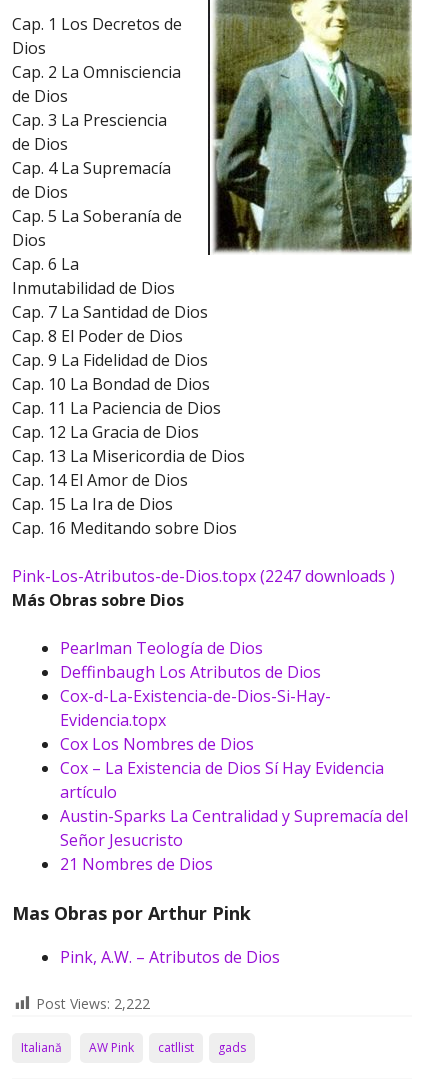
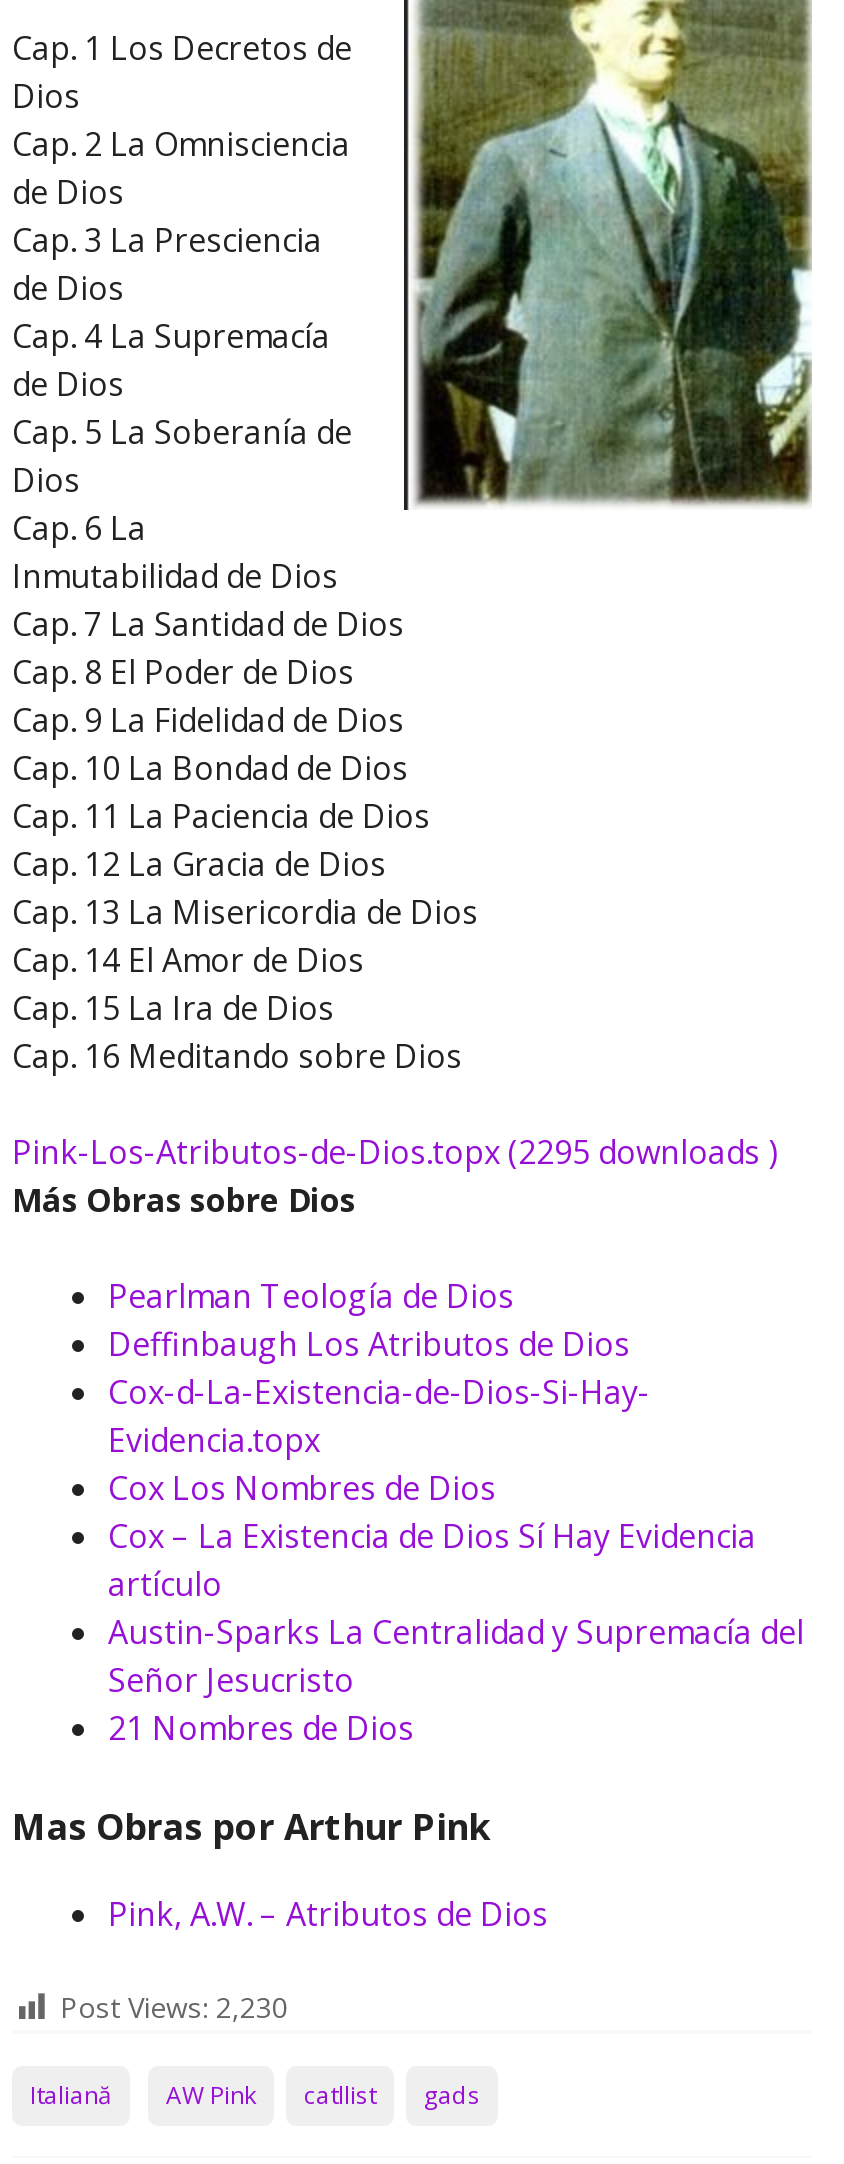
- Pink-Los-Atributos-de-Dios.topx (2247 downloads )
+ Pink-Los-Atributos-de-Dios.topx (2295 downloads )

- Post Views: 2,222
+ Post Views: 2,230
